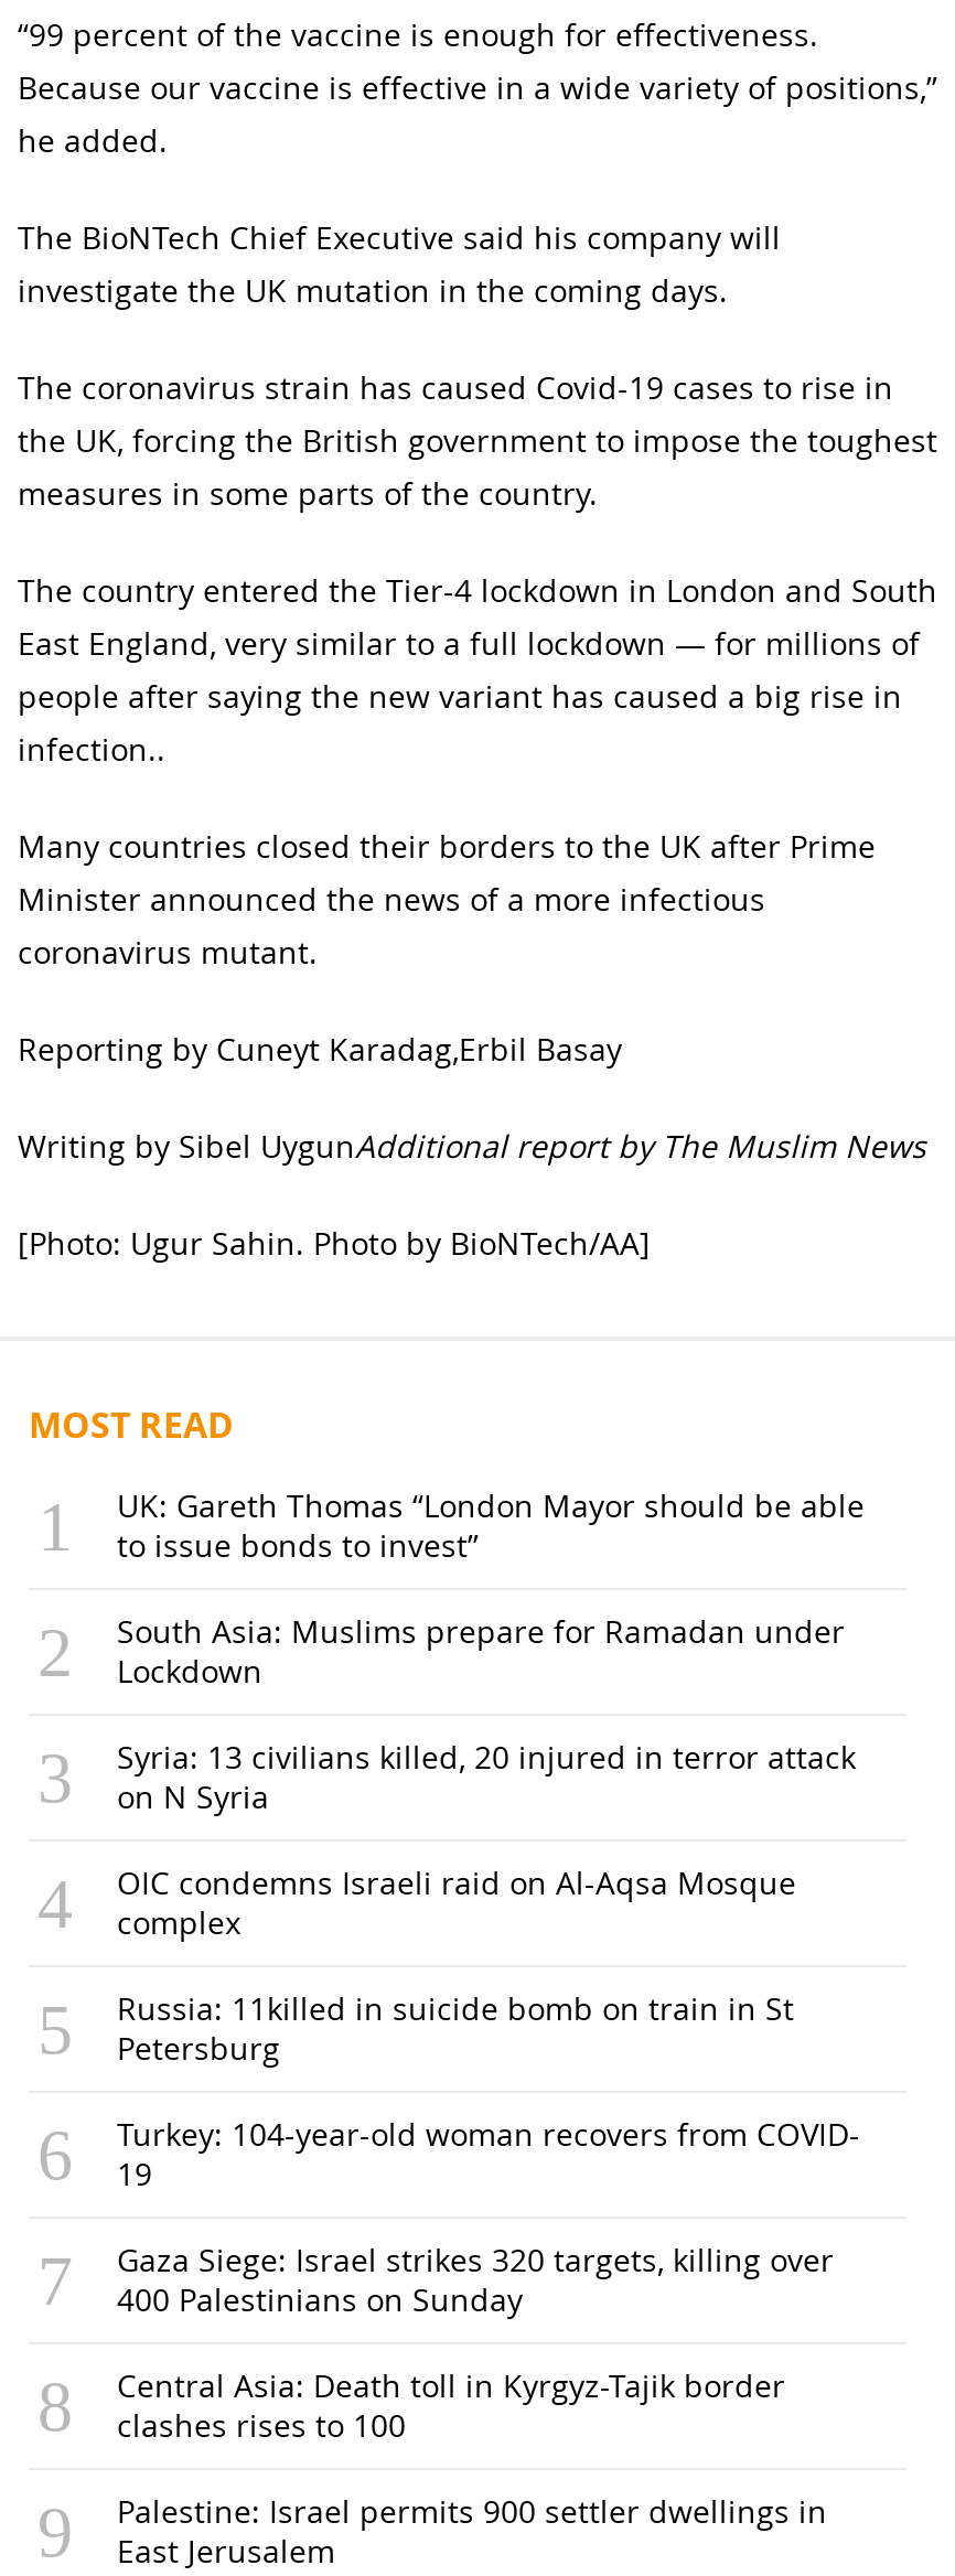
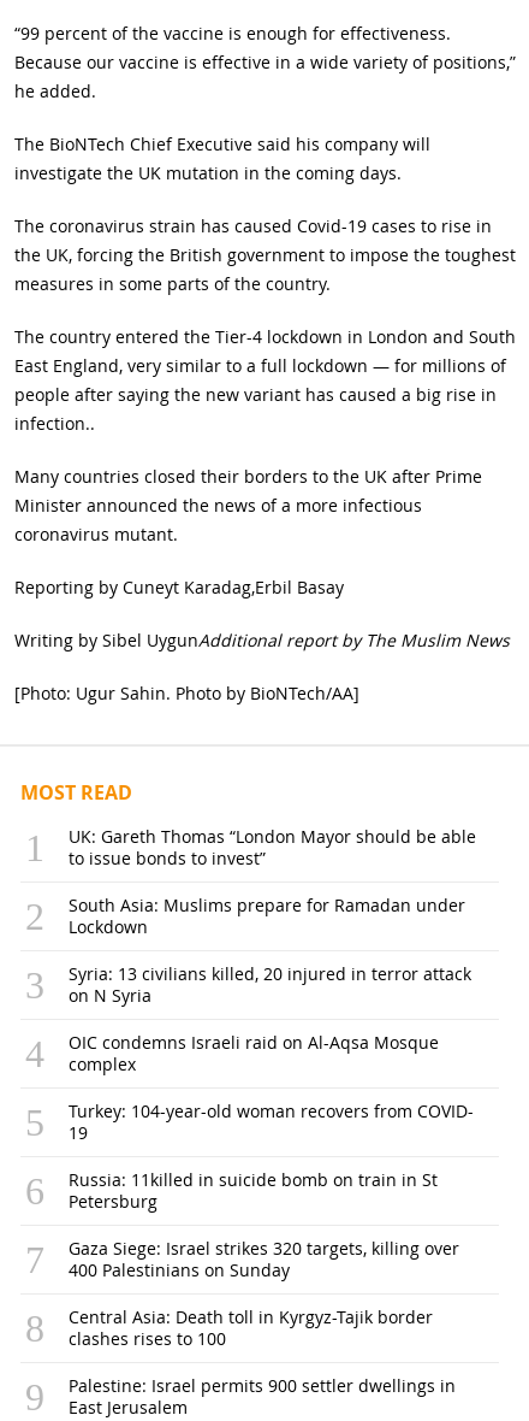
moved down: Russia: 11killed in suicide bomb on train in St | Petersburg

moved up: Turkey: 104-year-old woman recovers from COVID- | 19
